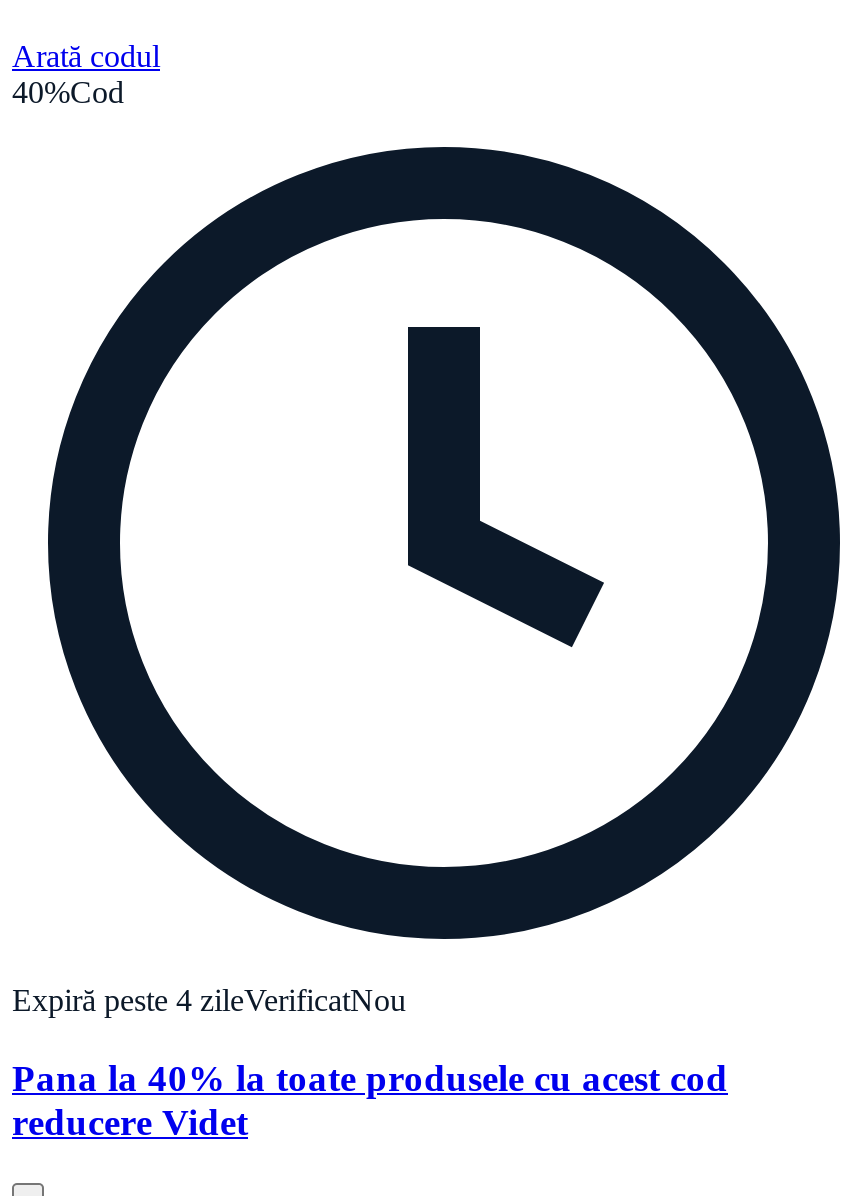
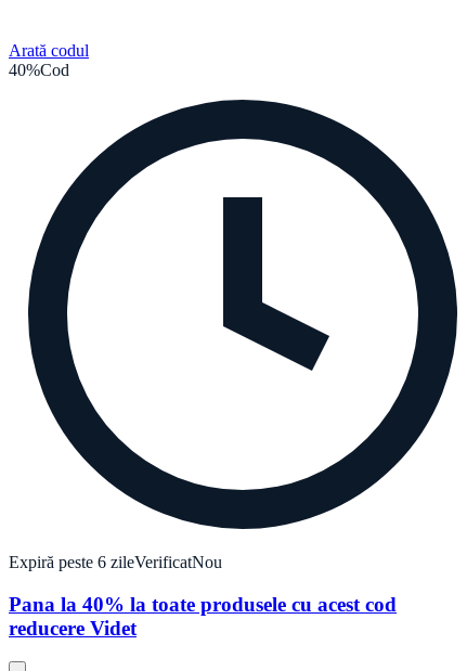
- Expiră peste 4 zileVerificatNou
+ Expiră peste 6 zileVerificatNou
